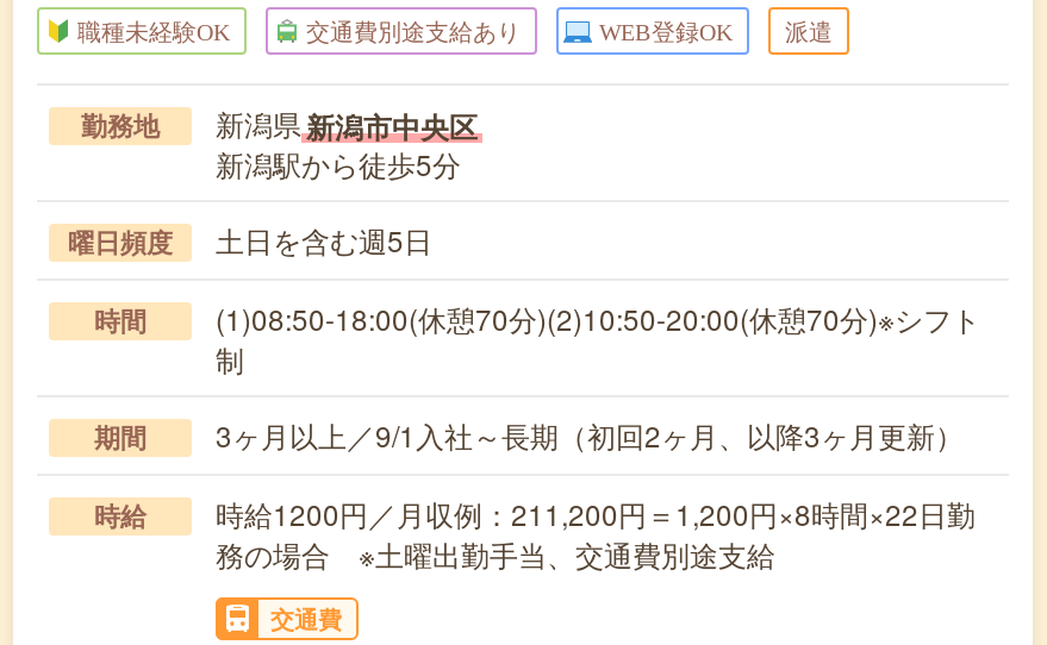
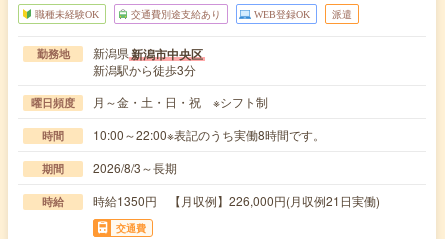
- 新潟駅から徒歩5分
+ 新潟駅から徒歩3分

- 土日を含む週5日
+ 月～金・土・日・祝 ※シフト制

- (1)08:50-18:00(休憩70分)(2)10:50-20:00(休憩70分)※シフト
- 制
+ 10:00～22:00※表記のうち実働8時間です。

- 3ヶ月以上／9/1入社～長期（初回2ヶ月、以降3ヶ月更新）
+ 2026/8/3～長期

- 時給1200円／月収例：211,200円＝1,200円×8時間×22日勤
- 務の場合 ※土曜出勤手当、交通費別途支給
+ 時給1350円 【月収例】226,000円(月収例21日実働)
